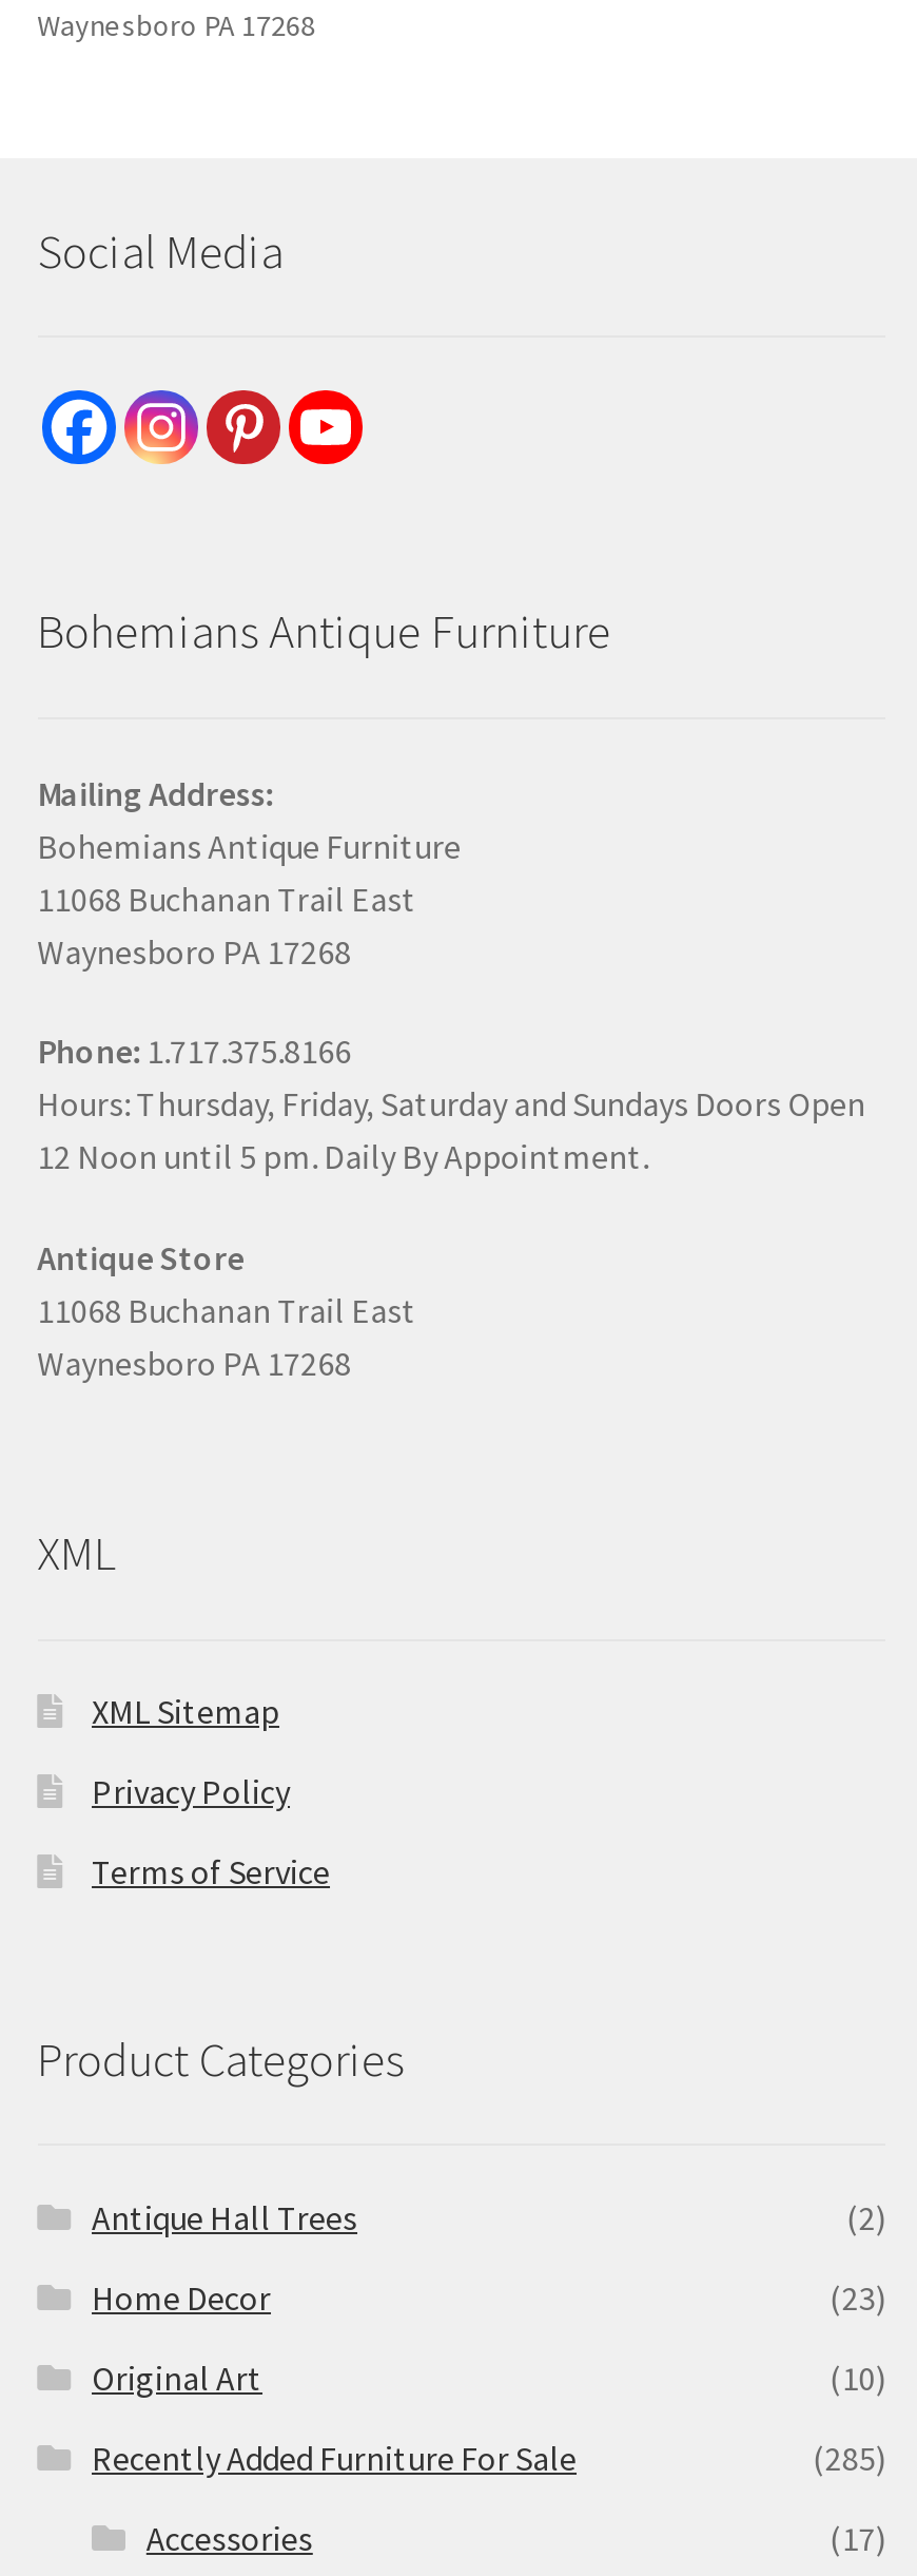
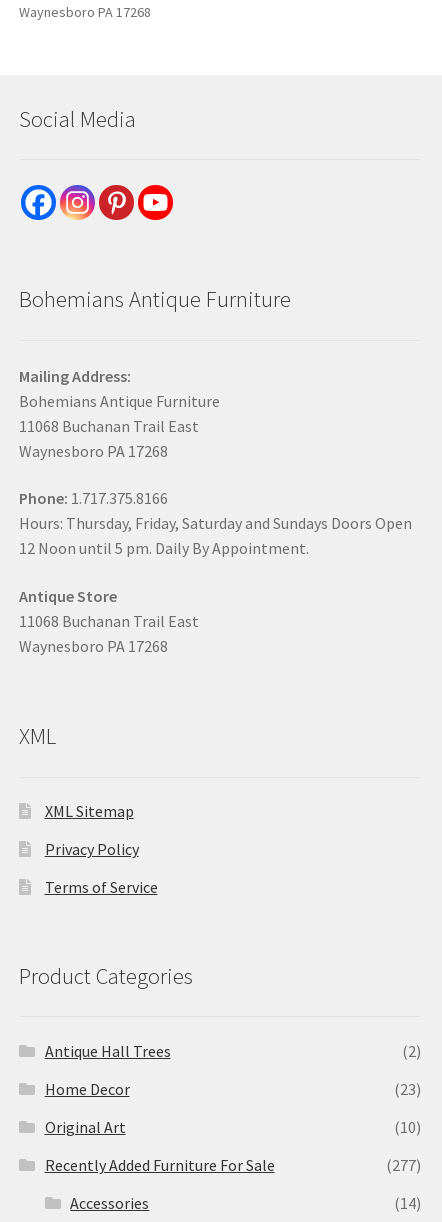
- (285)
+ (277)

- (17)
+ (14)
